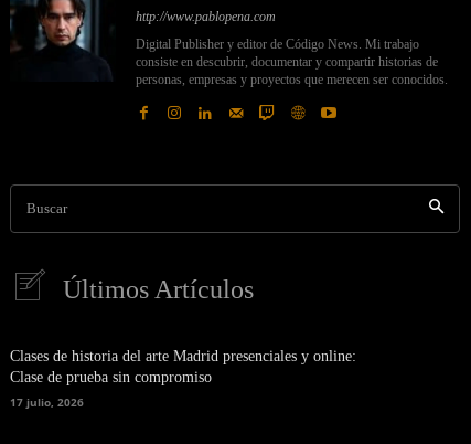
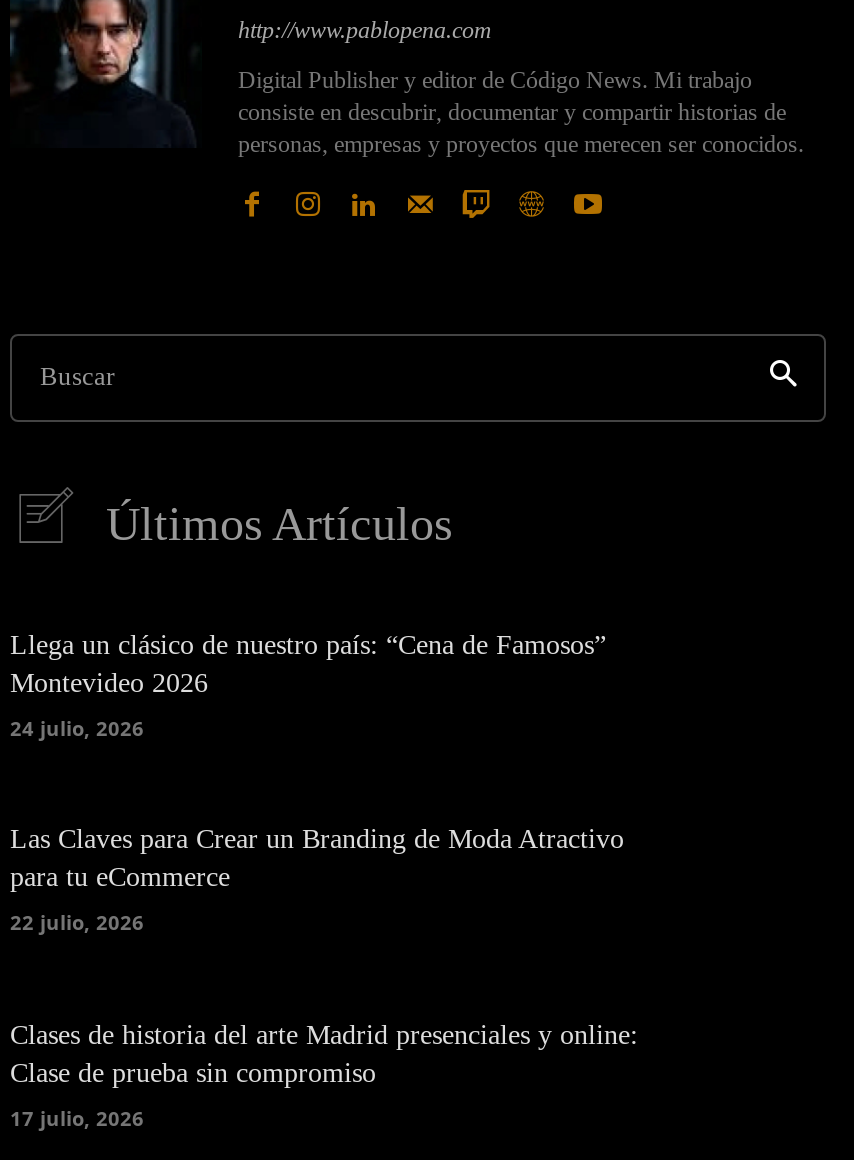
+ Llega un clásico de nuestro país: “Cena de Famosos”
+ Montevideo 2026
+ 24 julio, 2026

+ Las Claves para Crear un Branding de Moda Atractivo
+ para tu eCommerce
+ 22 julio, 2026
